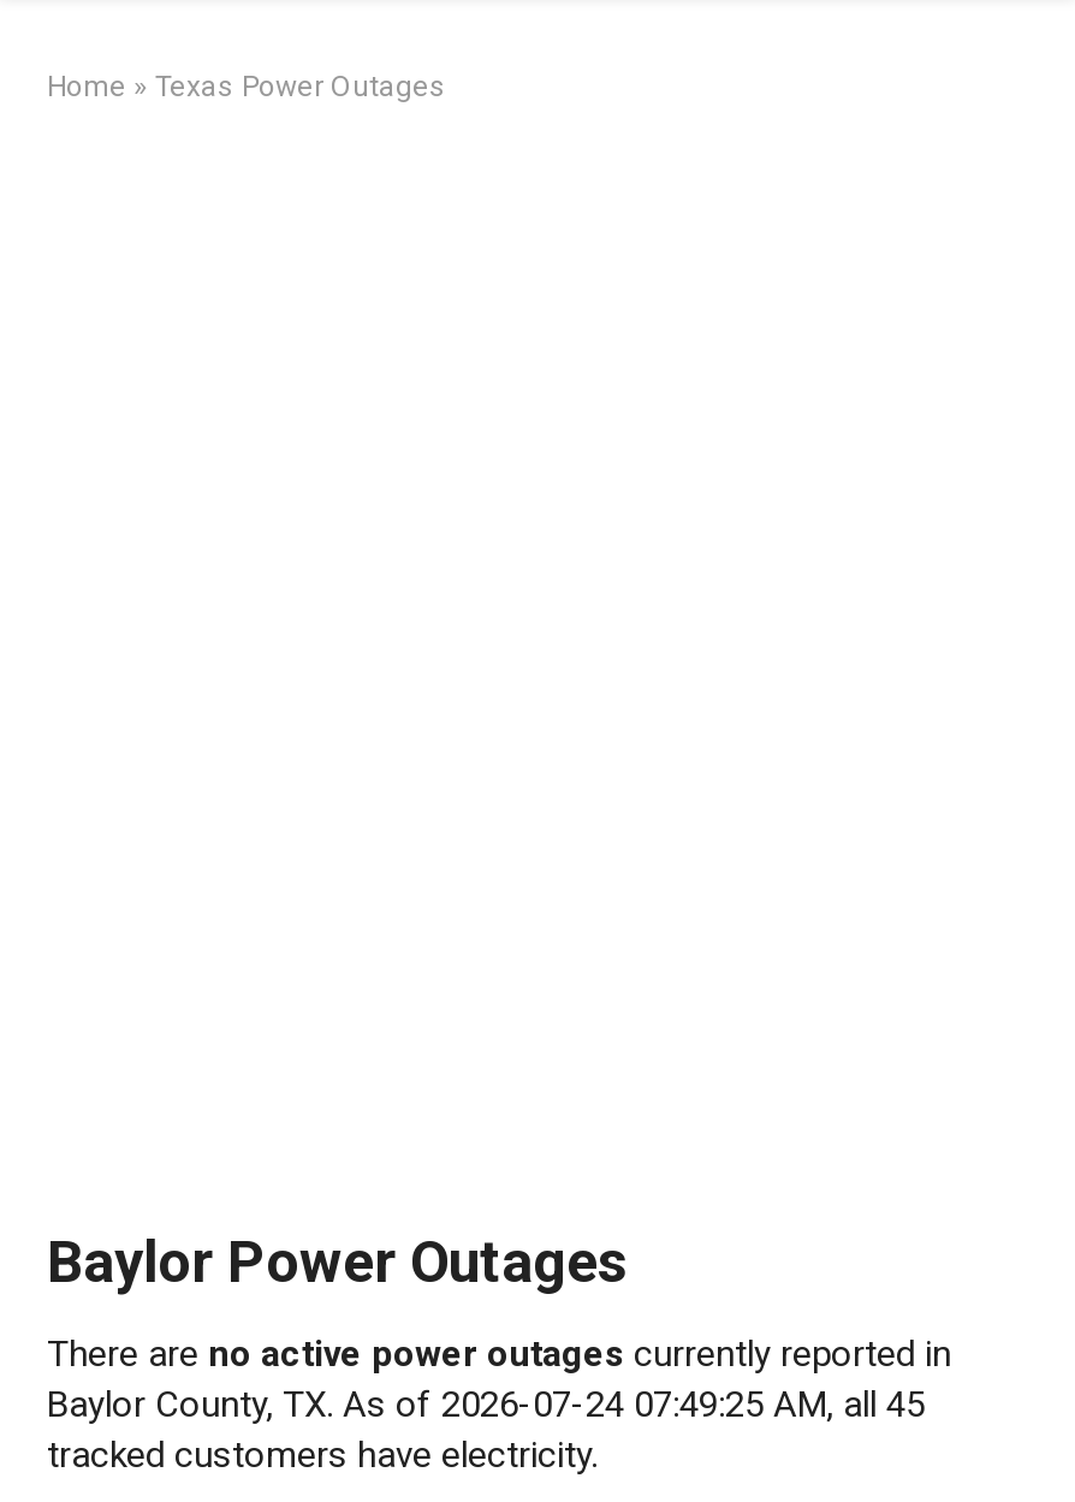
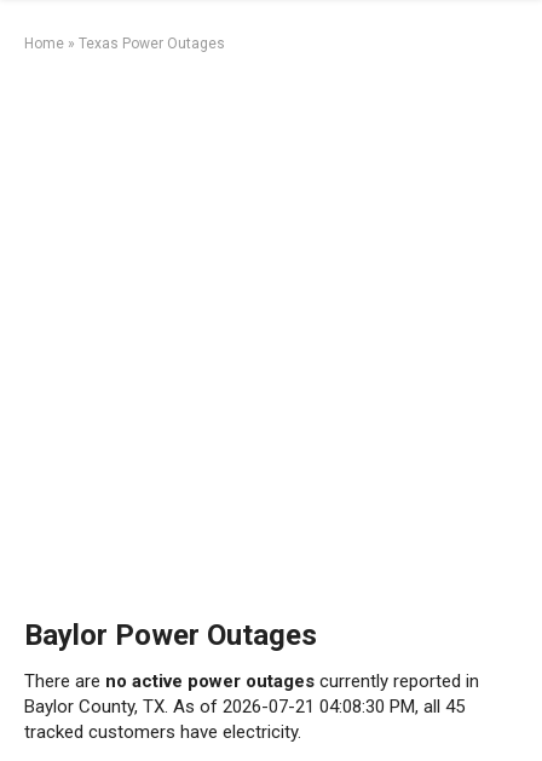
- Baylor County, TX. As of 2026-07-24 07:49:25 AM, all 45
+ Baylor County, TX. As of 2026-07-21 04:08:30 PM, all 45
